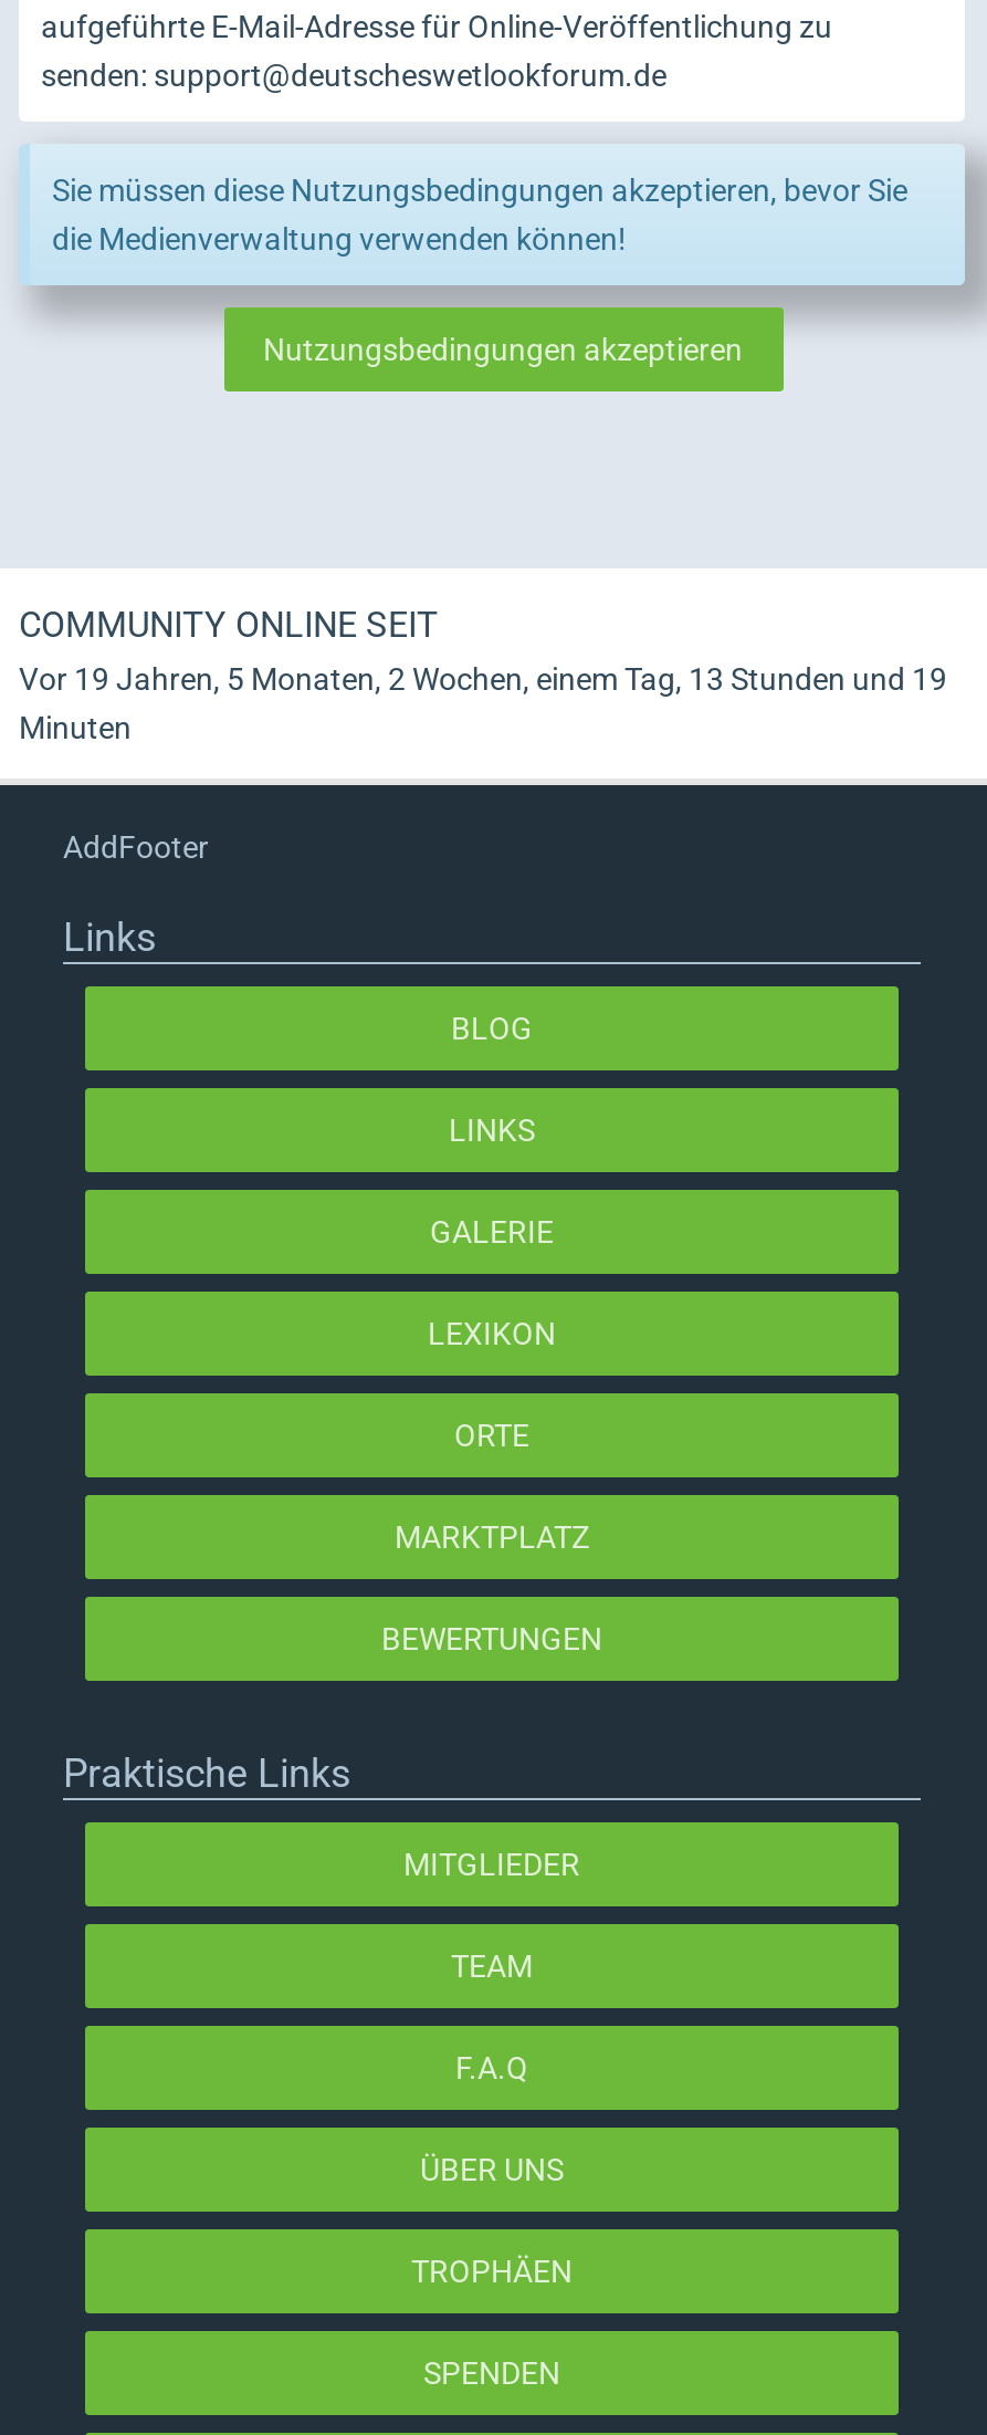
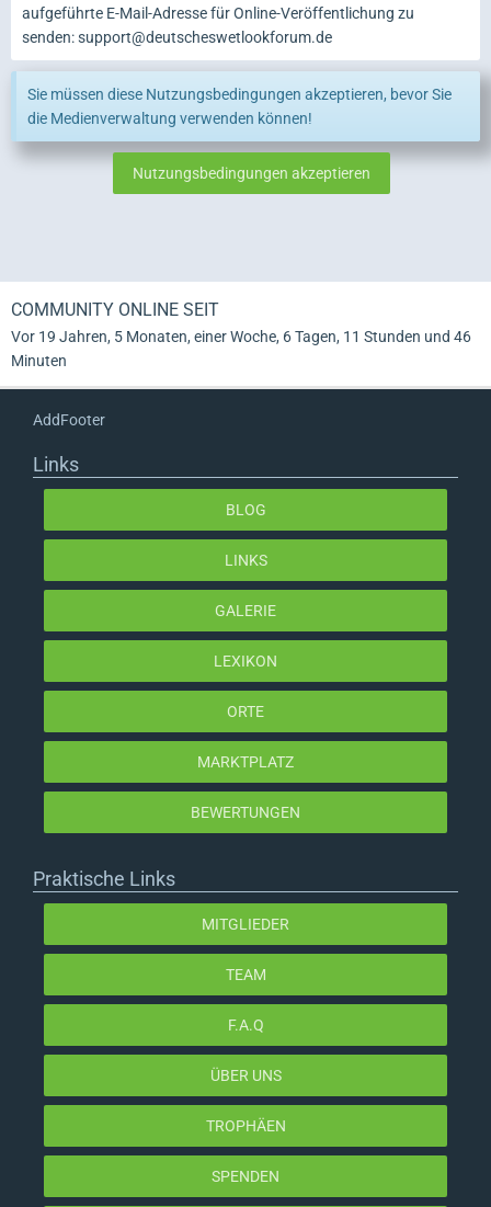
- Vor 19 Jahren, 5 Monaten, 2 Wochen, einem Tag, 13 Stunden und 19
+ Vor 19 Jahren, 5 Monaten, einer Woche, 6 Tagen, 11 Stunden und 46
